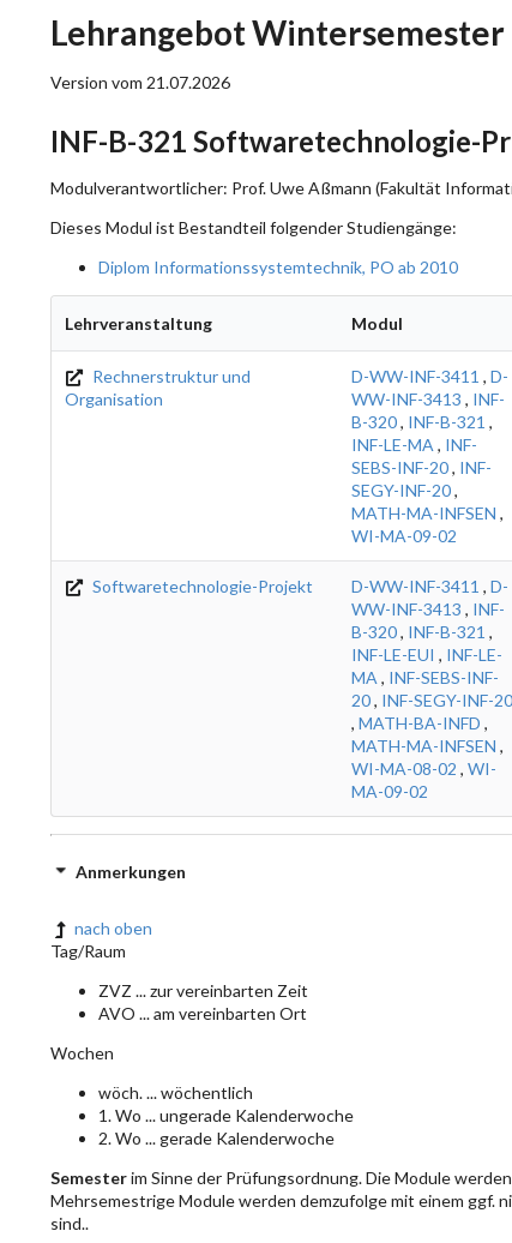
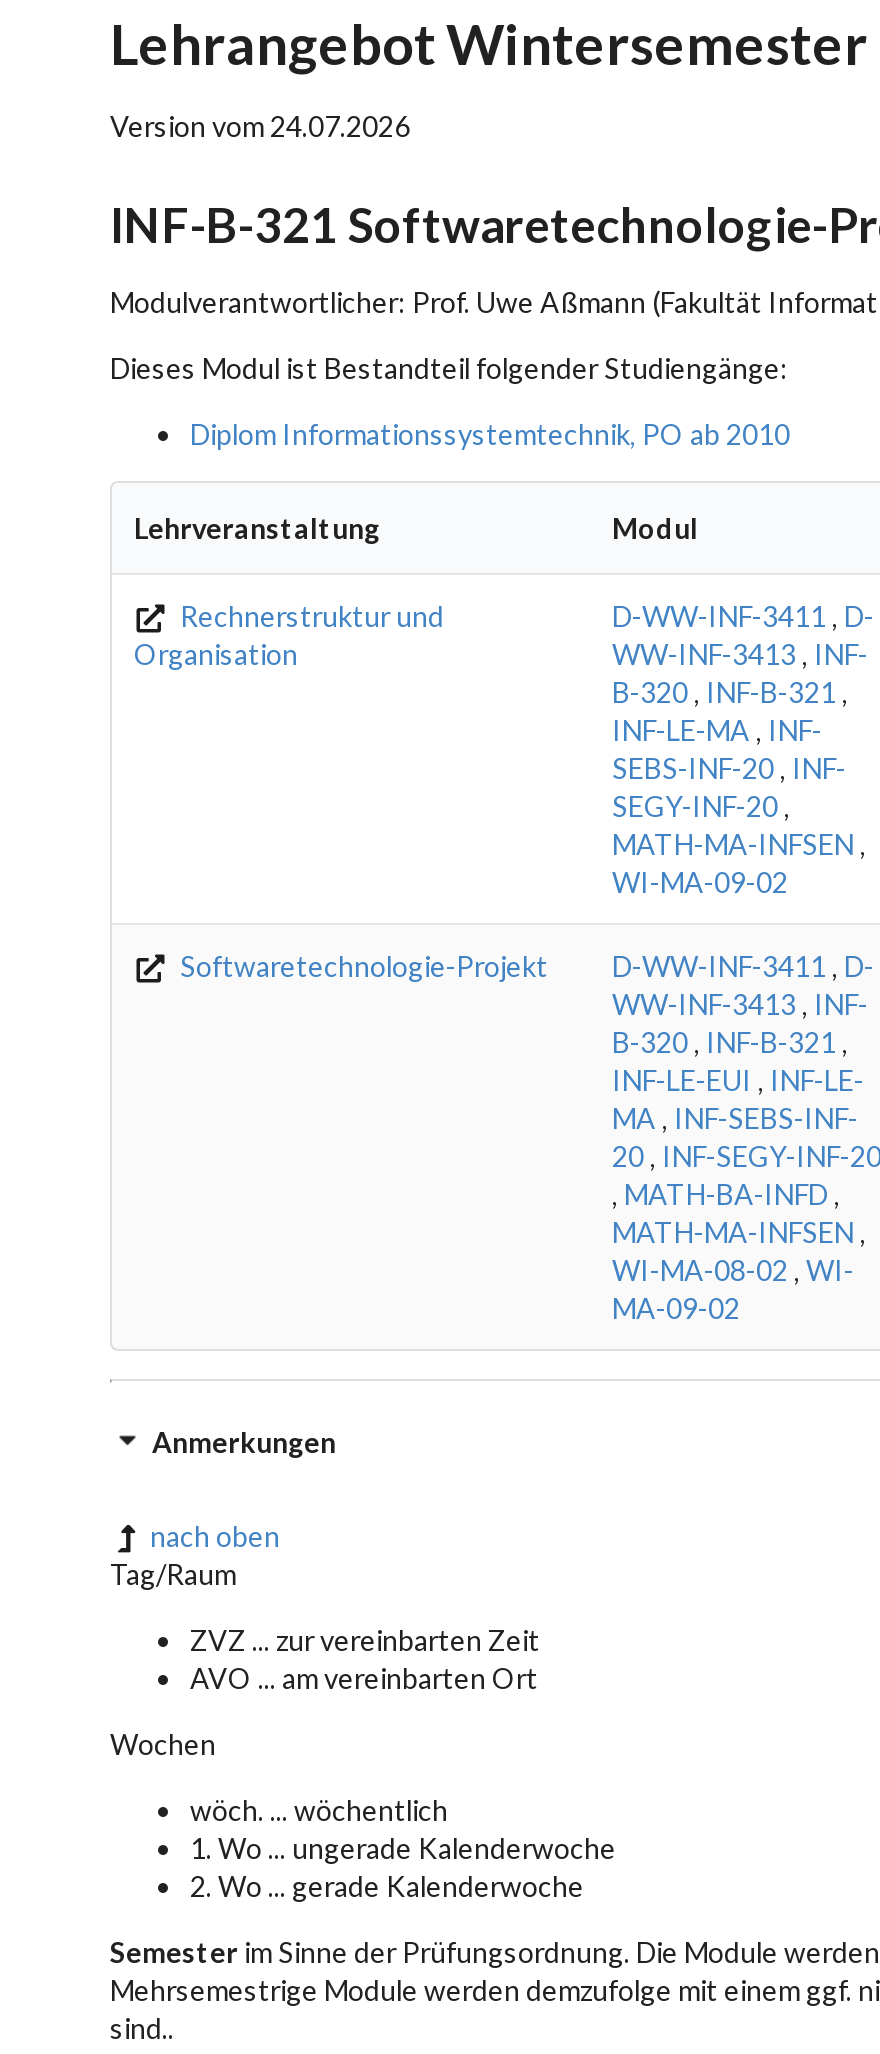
- Version vom 21.07.2026
+ Version vom 24.07.2026
